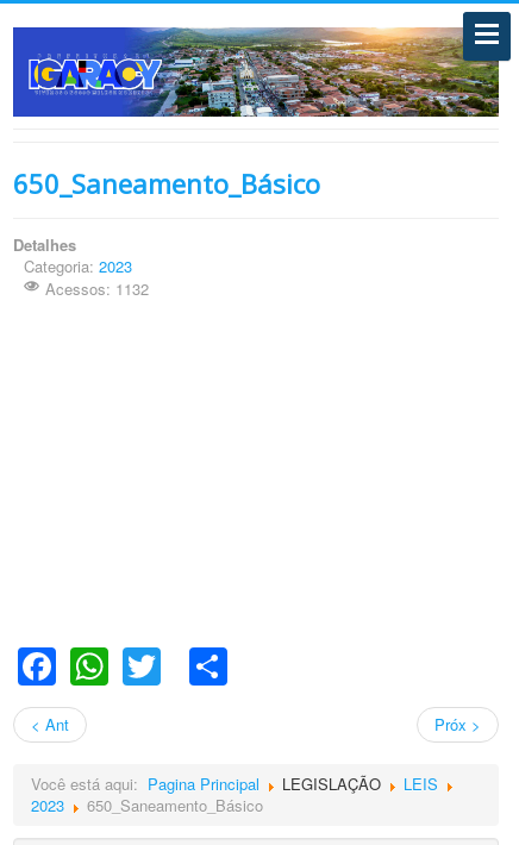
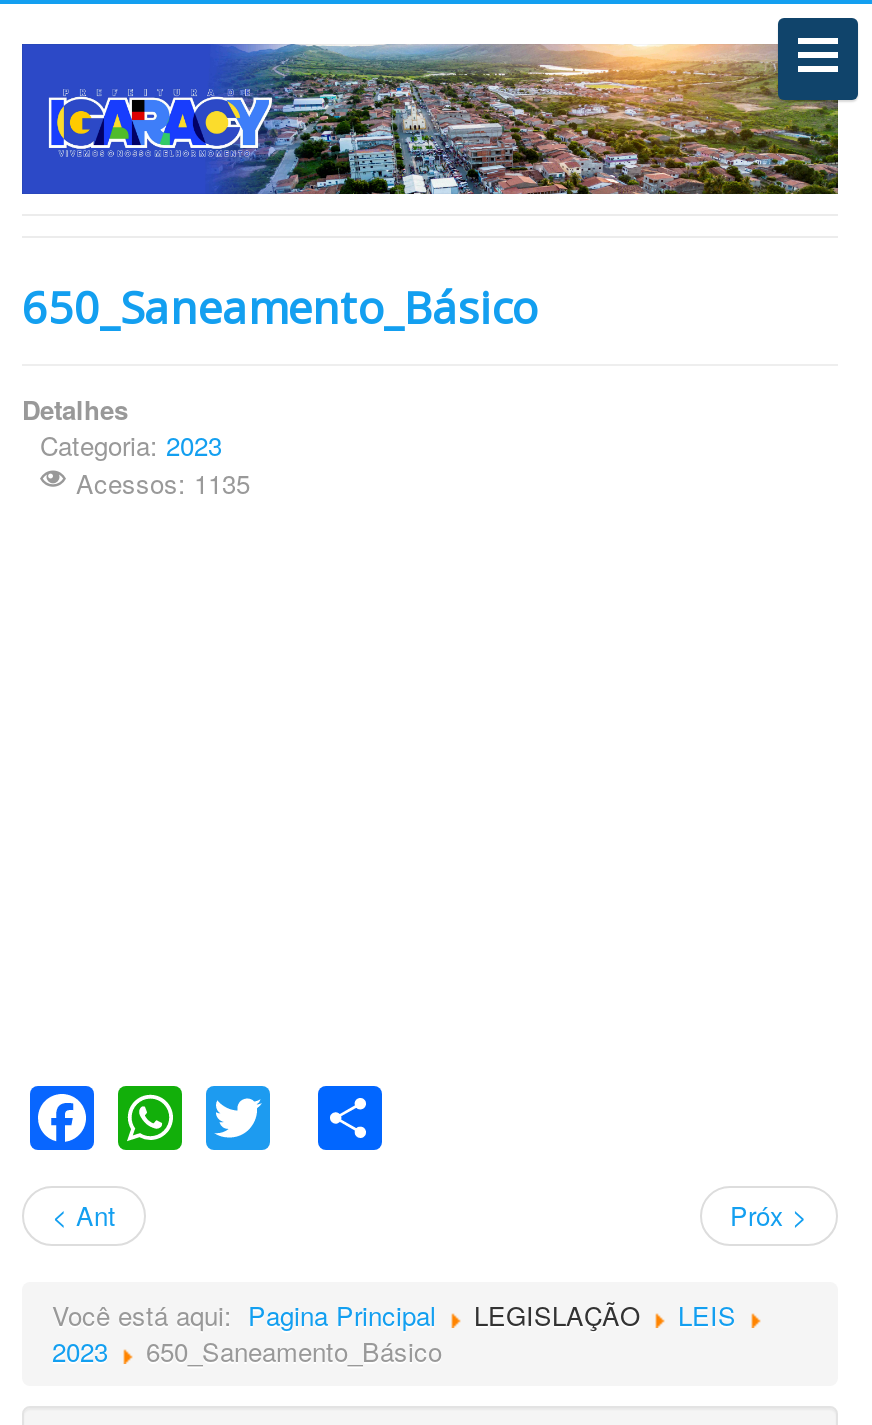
- Acessos: 1132
+ Acessos: 1135
